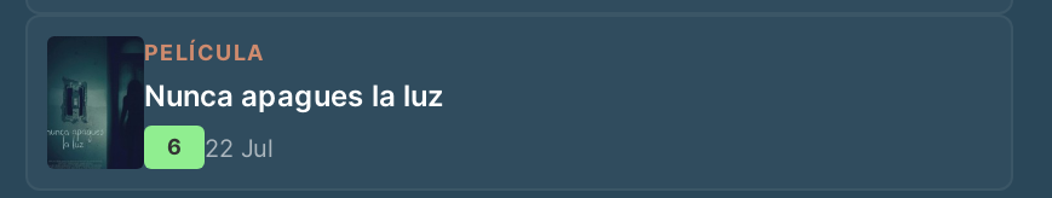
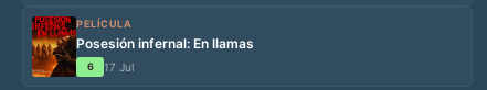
- [image]
- Nunca apagues la luz
+ [image]
+ Posesión infernal: En llamas

- 6 22 Jul
+ 6 17 Jul
